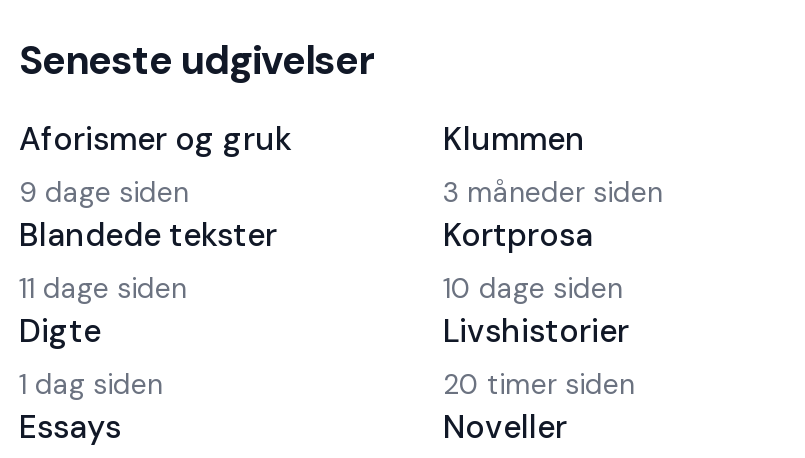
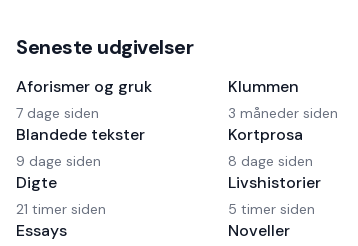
- 9 dage siden
+ 7 dage siden

- 11 dage siden
+ 9 dage siden

- 10 dage siden
+ 8 dage siden

- 1 dag siden
+ 21 timer siden

- 20 timer siden
+ 5 timer siden
